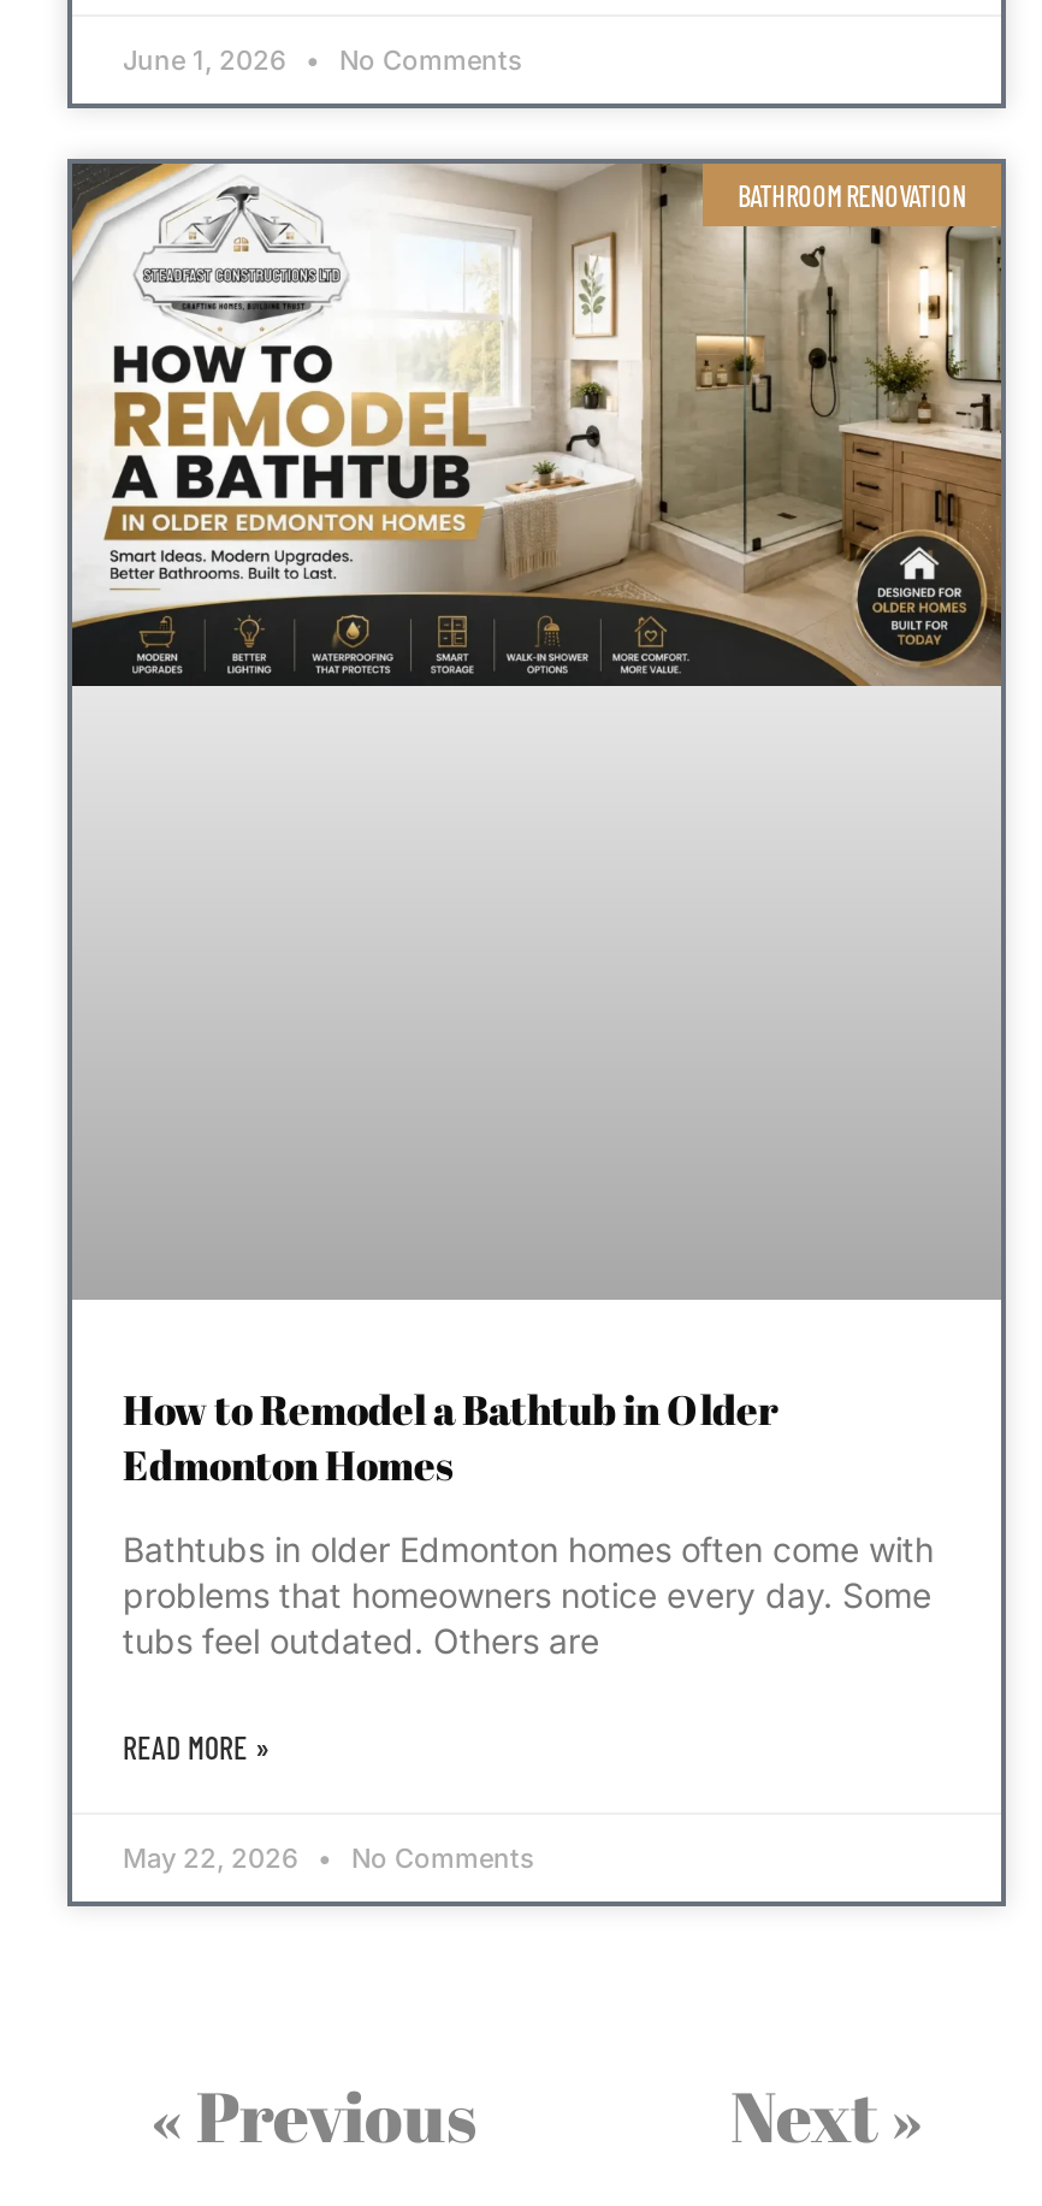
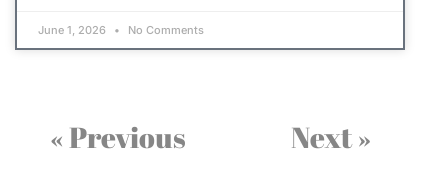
- [image]
- BATHROOM RENOVATION

- How to Remodel a Bathtub in Older
- Edmonton Homes
- Bathtubs in older Edmonton homes often come with
- problems that homeowners notice every day. Some
- tubs feel outdated. Others are
- READ MORE »
- May 22, 2026
- No Comments
